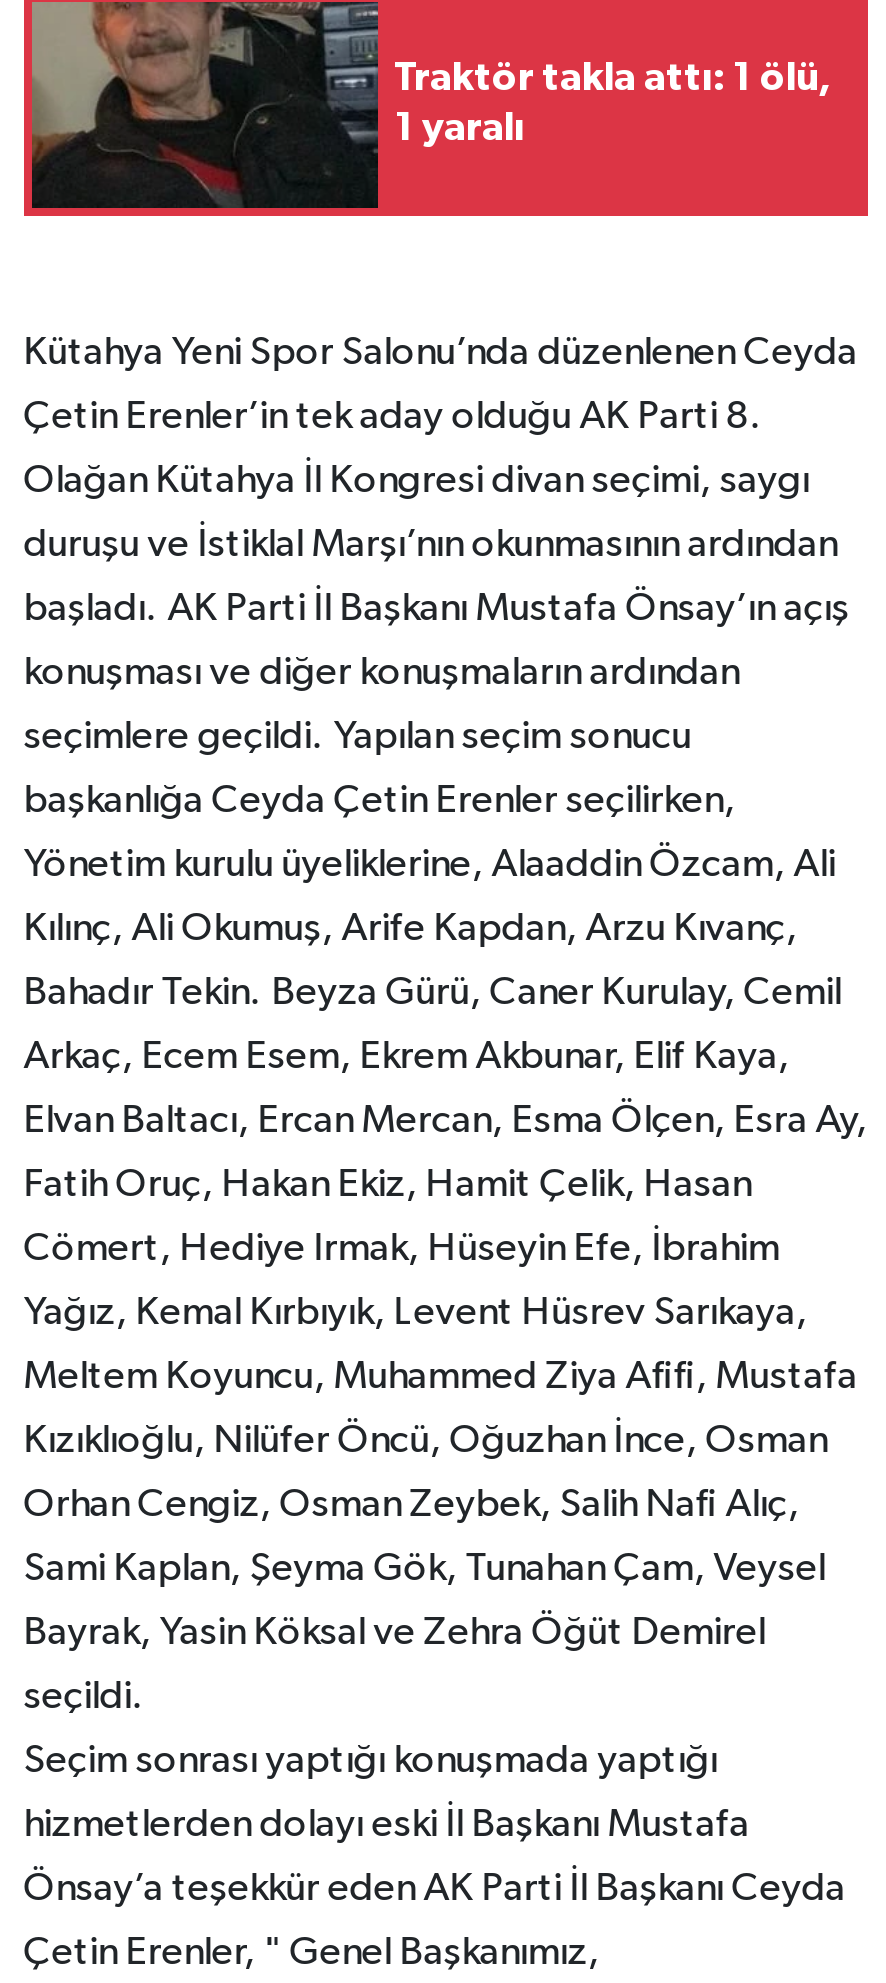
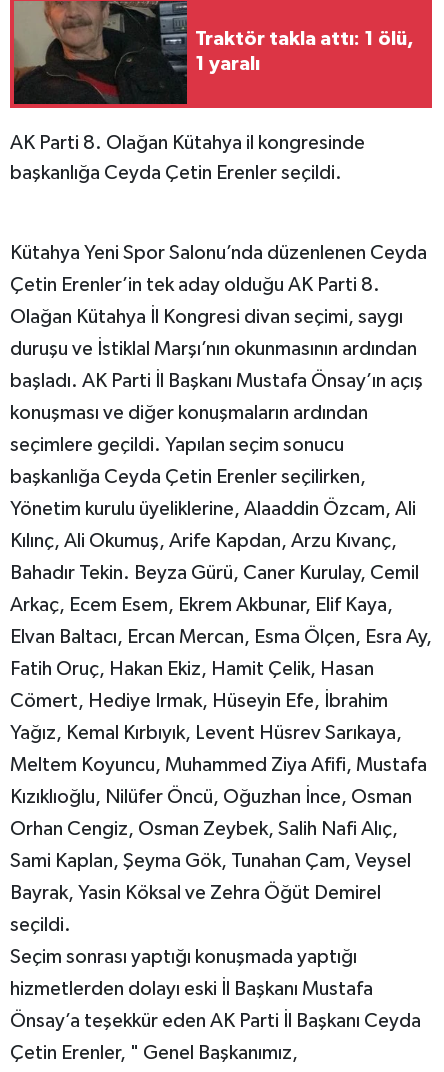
+ AK Parti 8. Olağan Kütahya il kongresinde
+ başkanlığa Ceyda Çetin Erenler seçildi.
